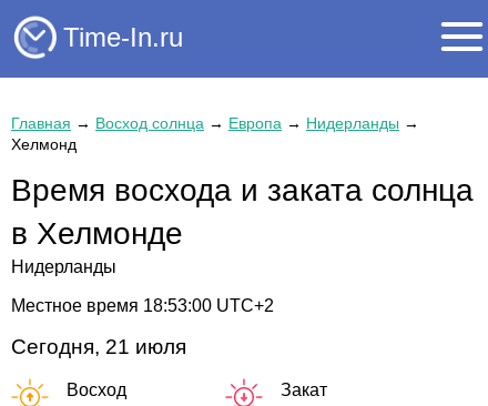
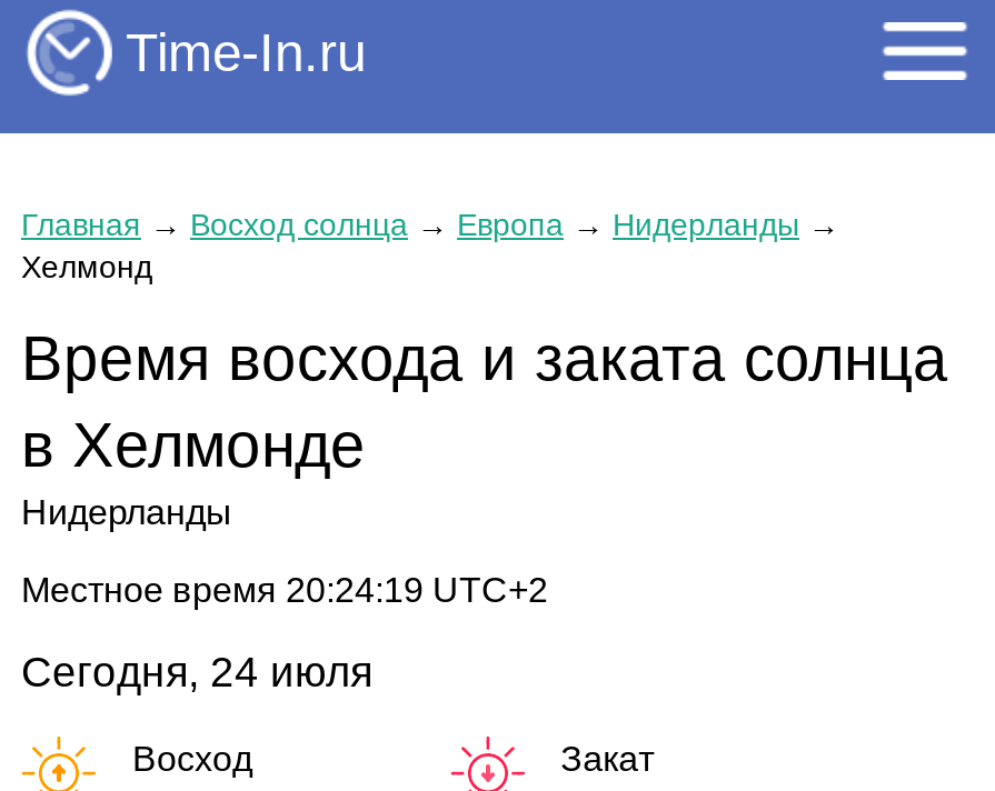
- Местное время 18:53:00 UTC+2
+ Местное время 20:24:19 UTC+2

- Сегодня, 21 июля
+ Сегодня, 24 июля
